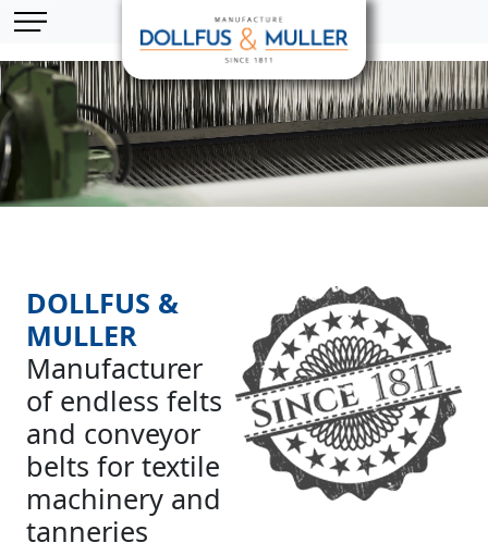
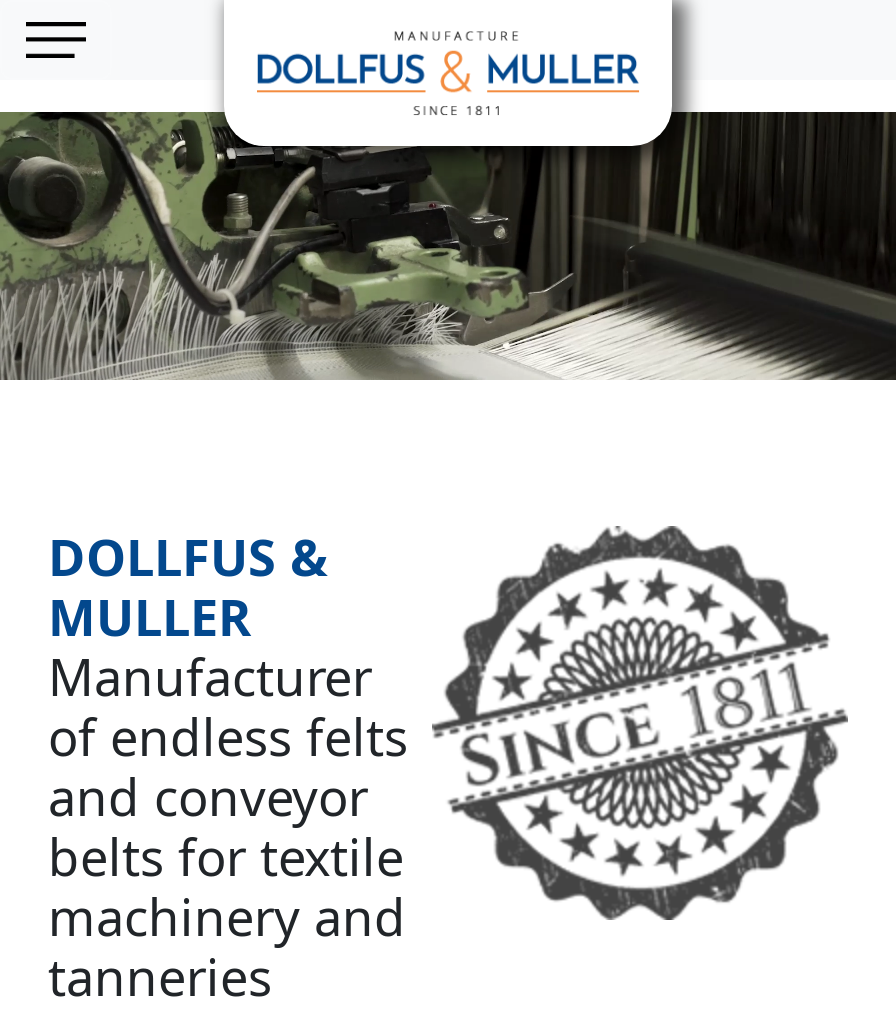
- [image]
+ [image]
